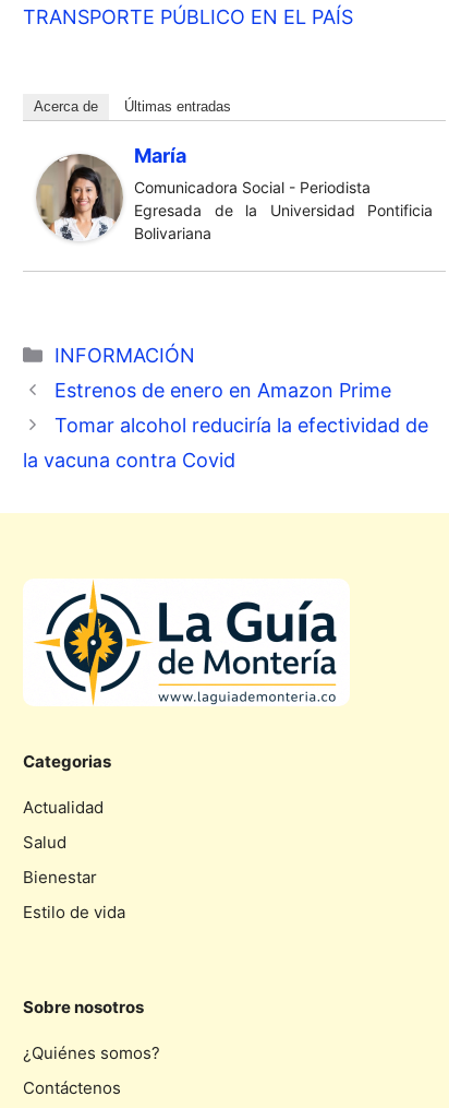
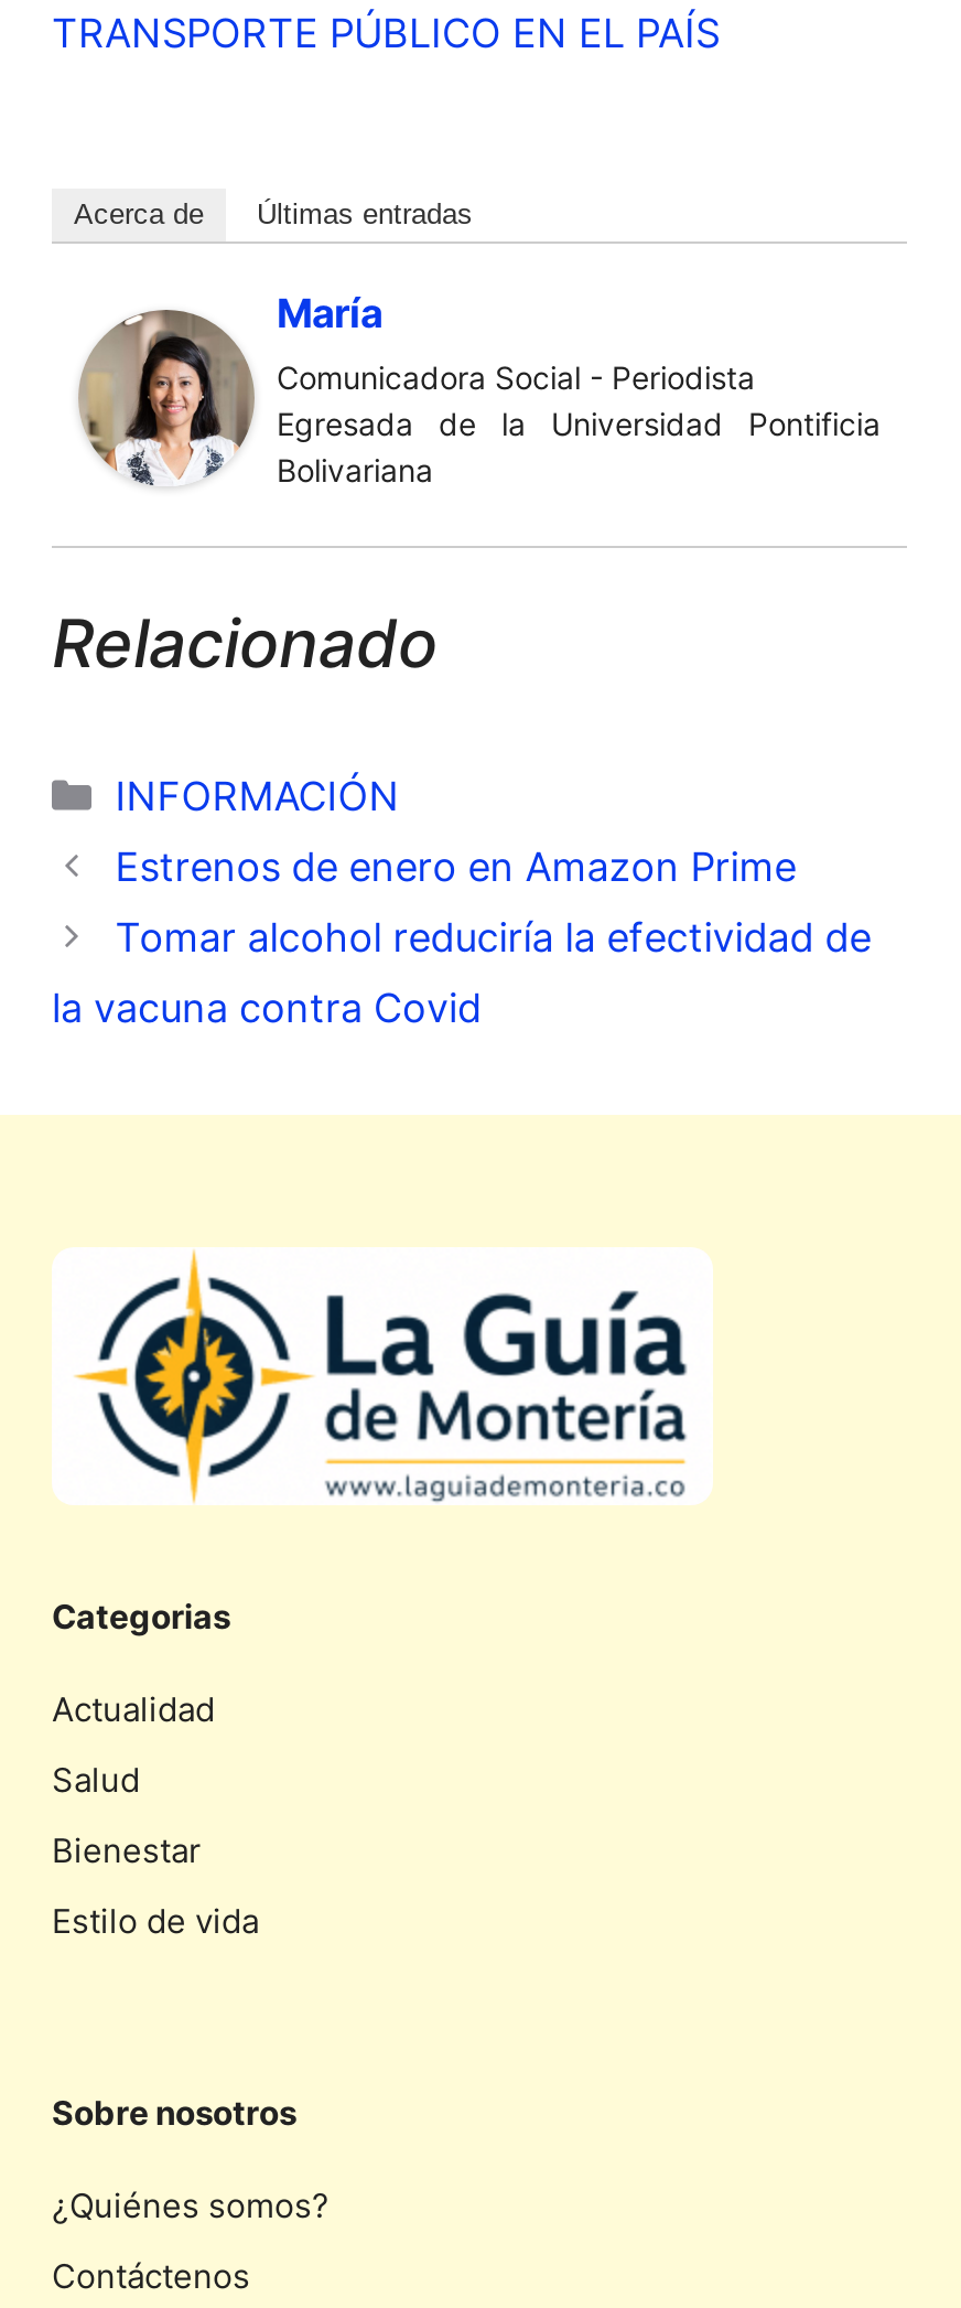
+ Relacionado
